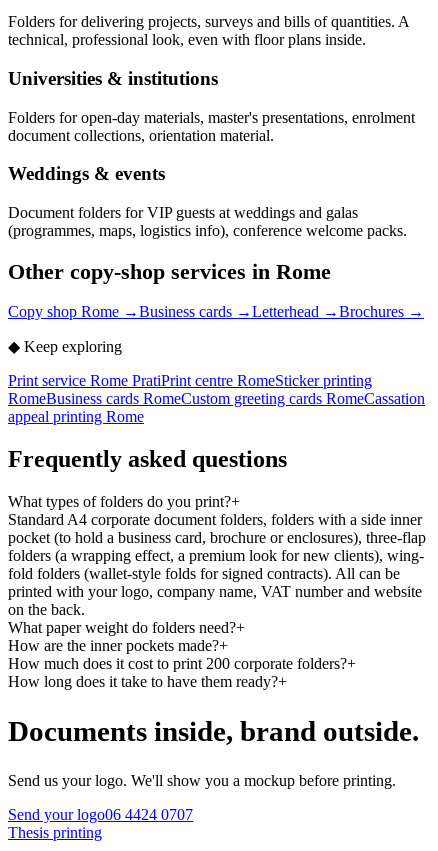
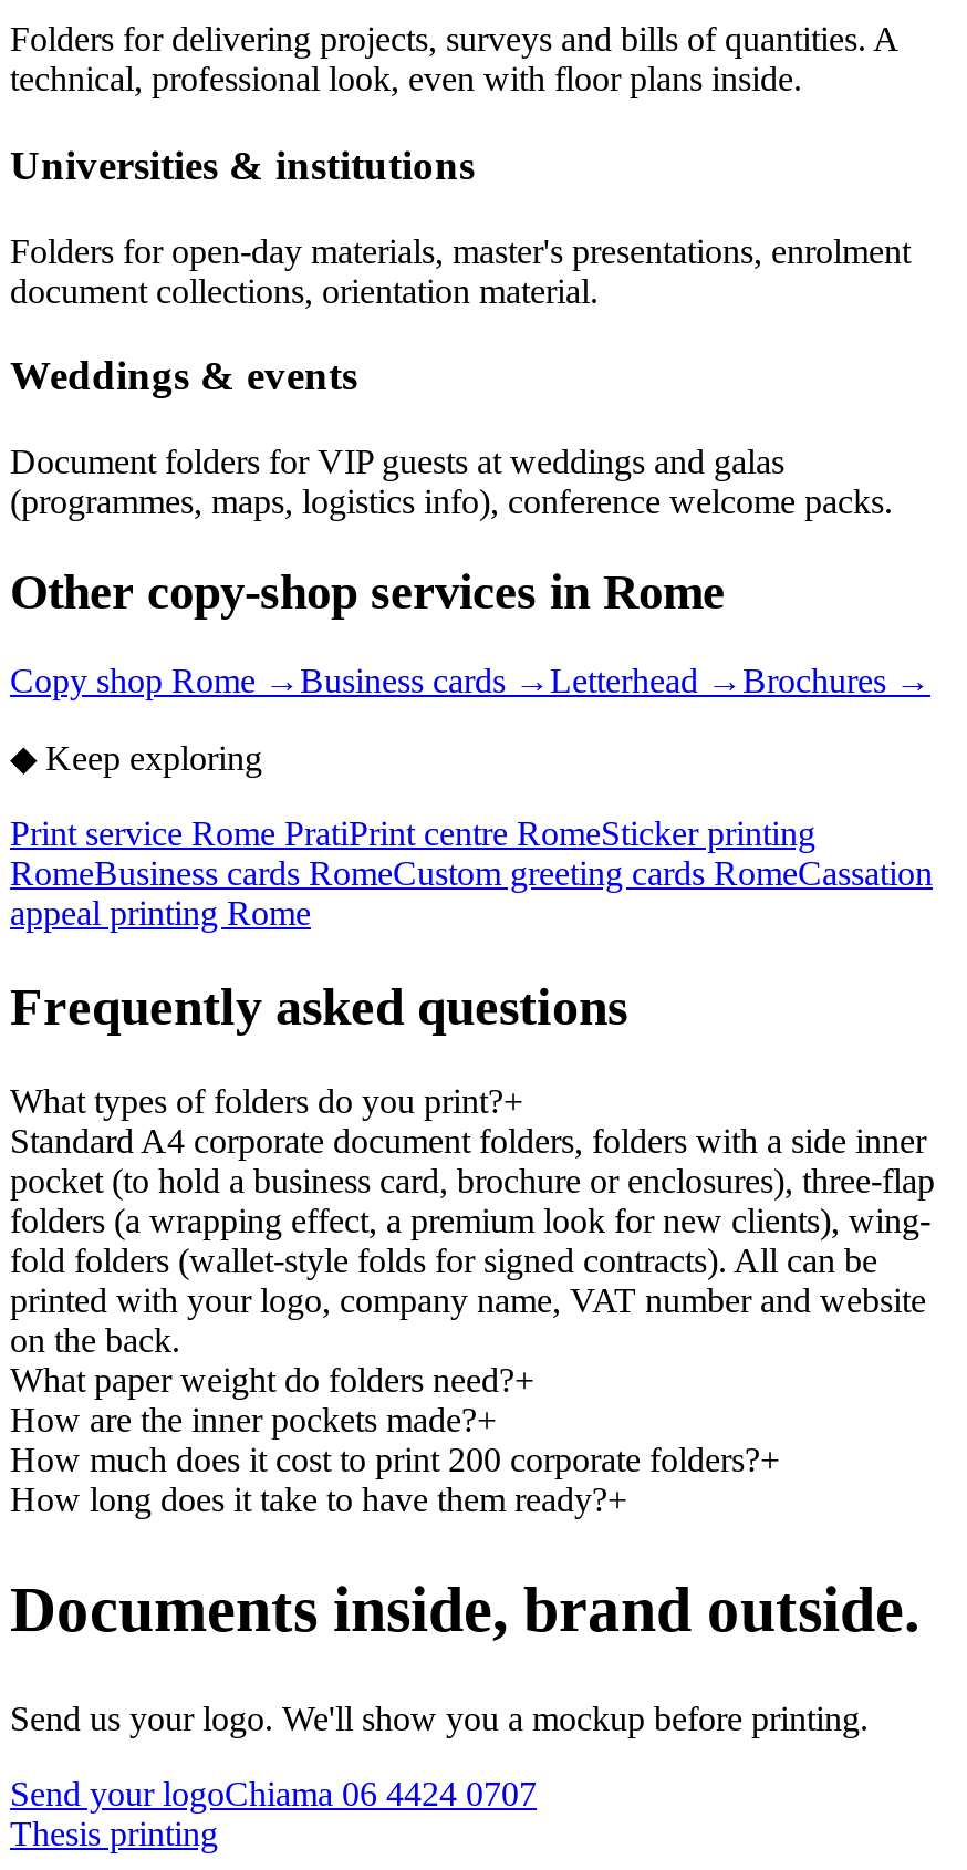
- Send your logo06 4424 0707
+ Send your logoChiama 06 4424 0707
